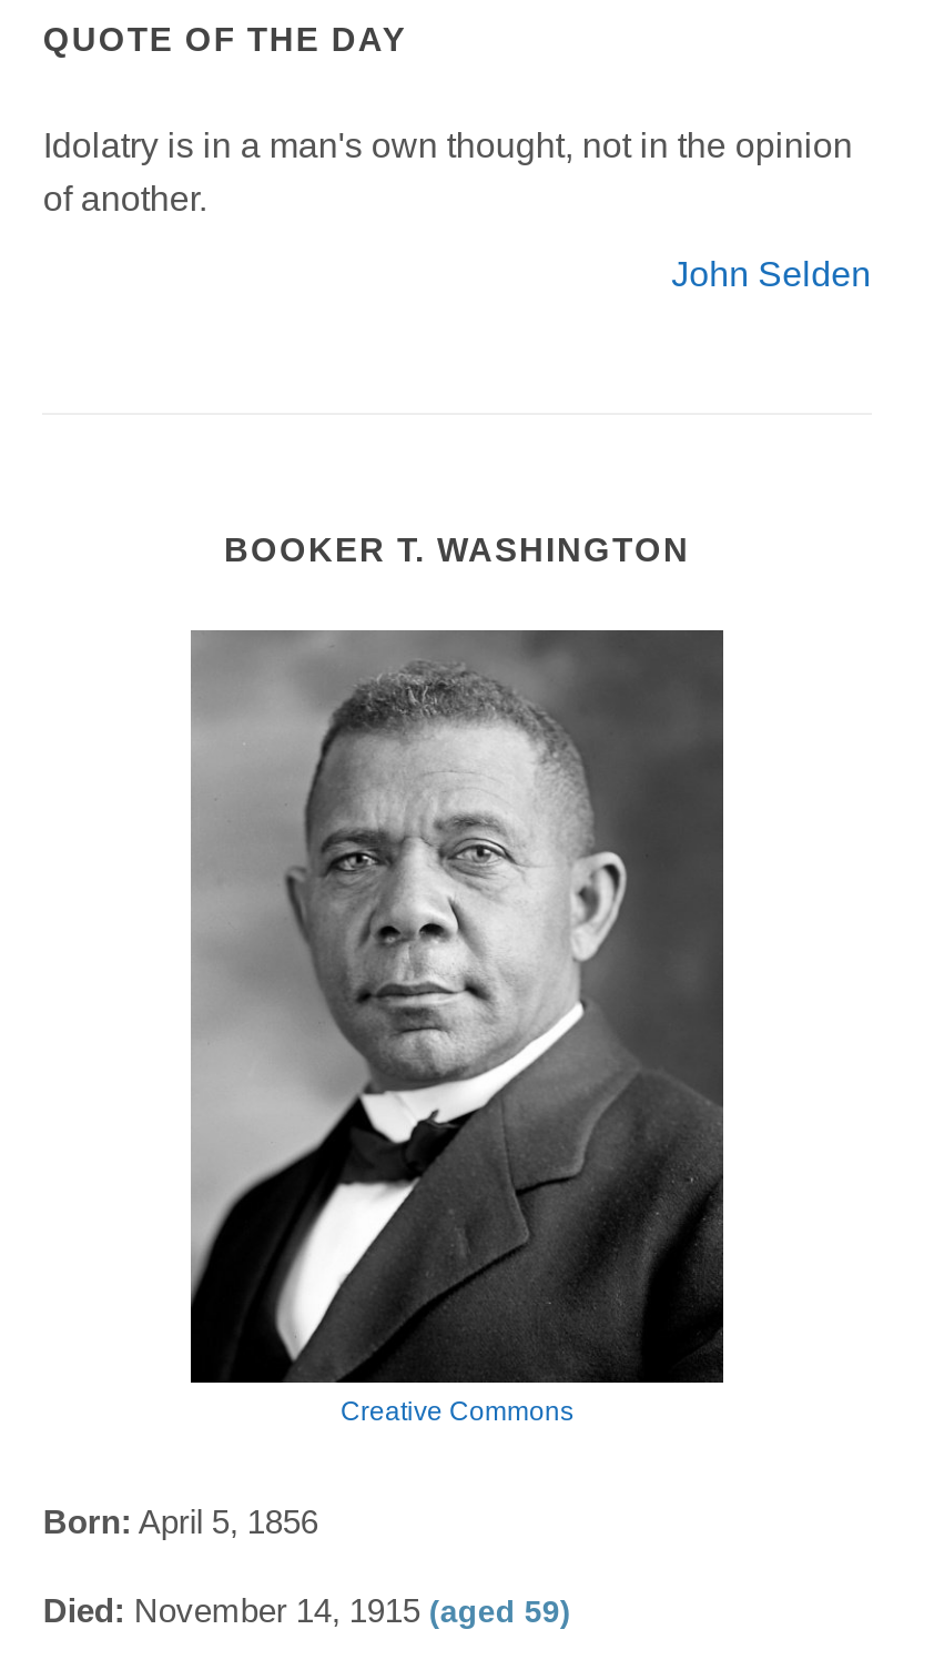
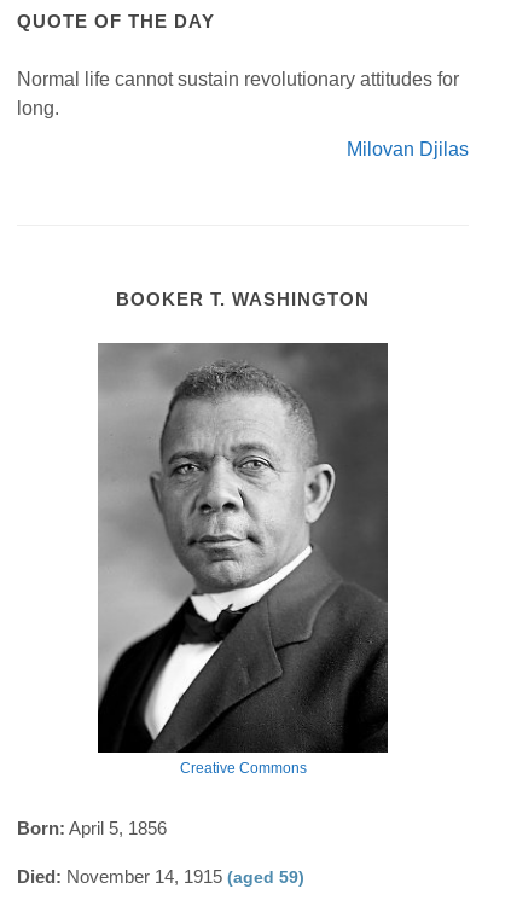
- Idolatry is in a man's own thought, not in the opinion
- of another.
+ Normal life cannot sustain revolutionary attitudes for
+ long.

- John Selden
+ Milovan Djilas
